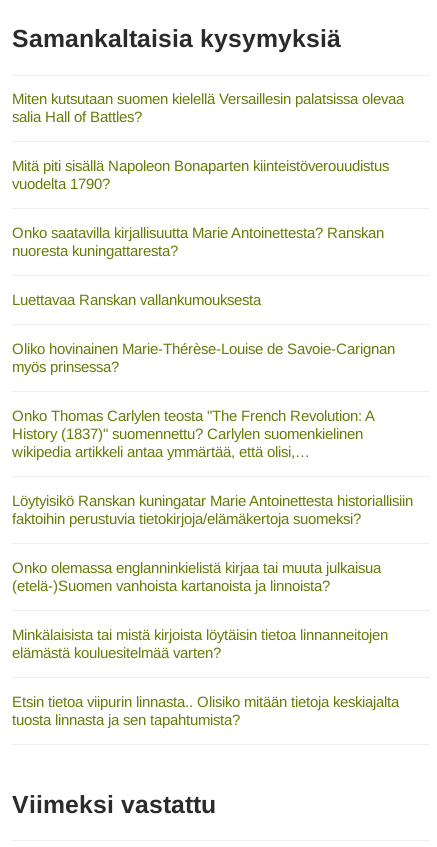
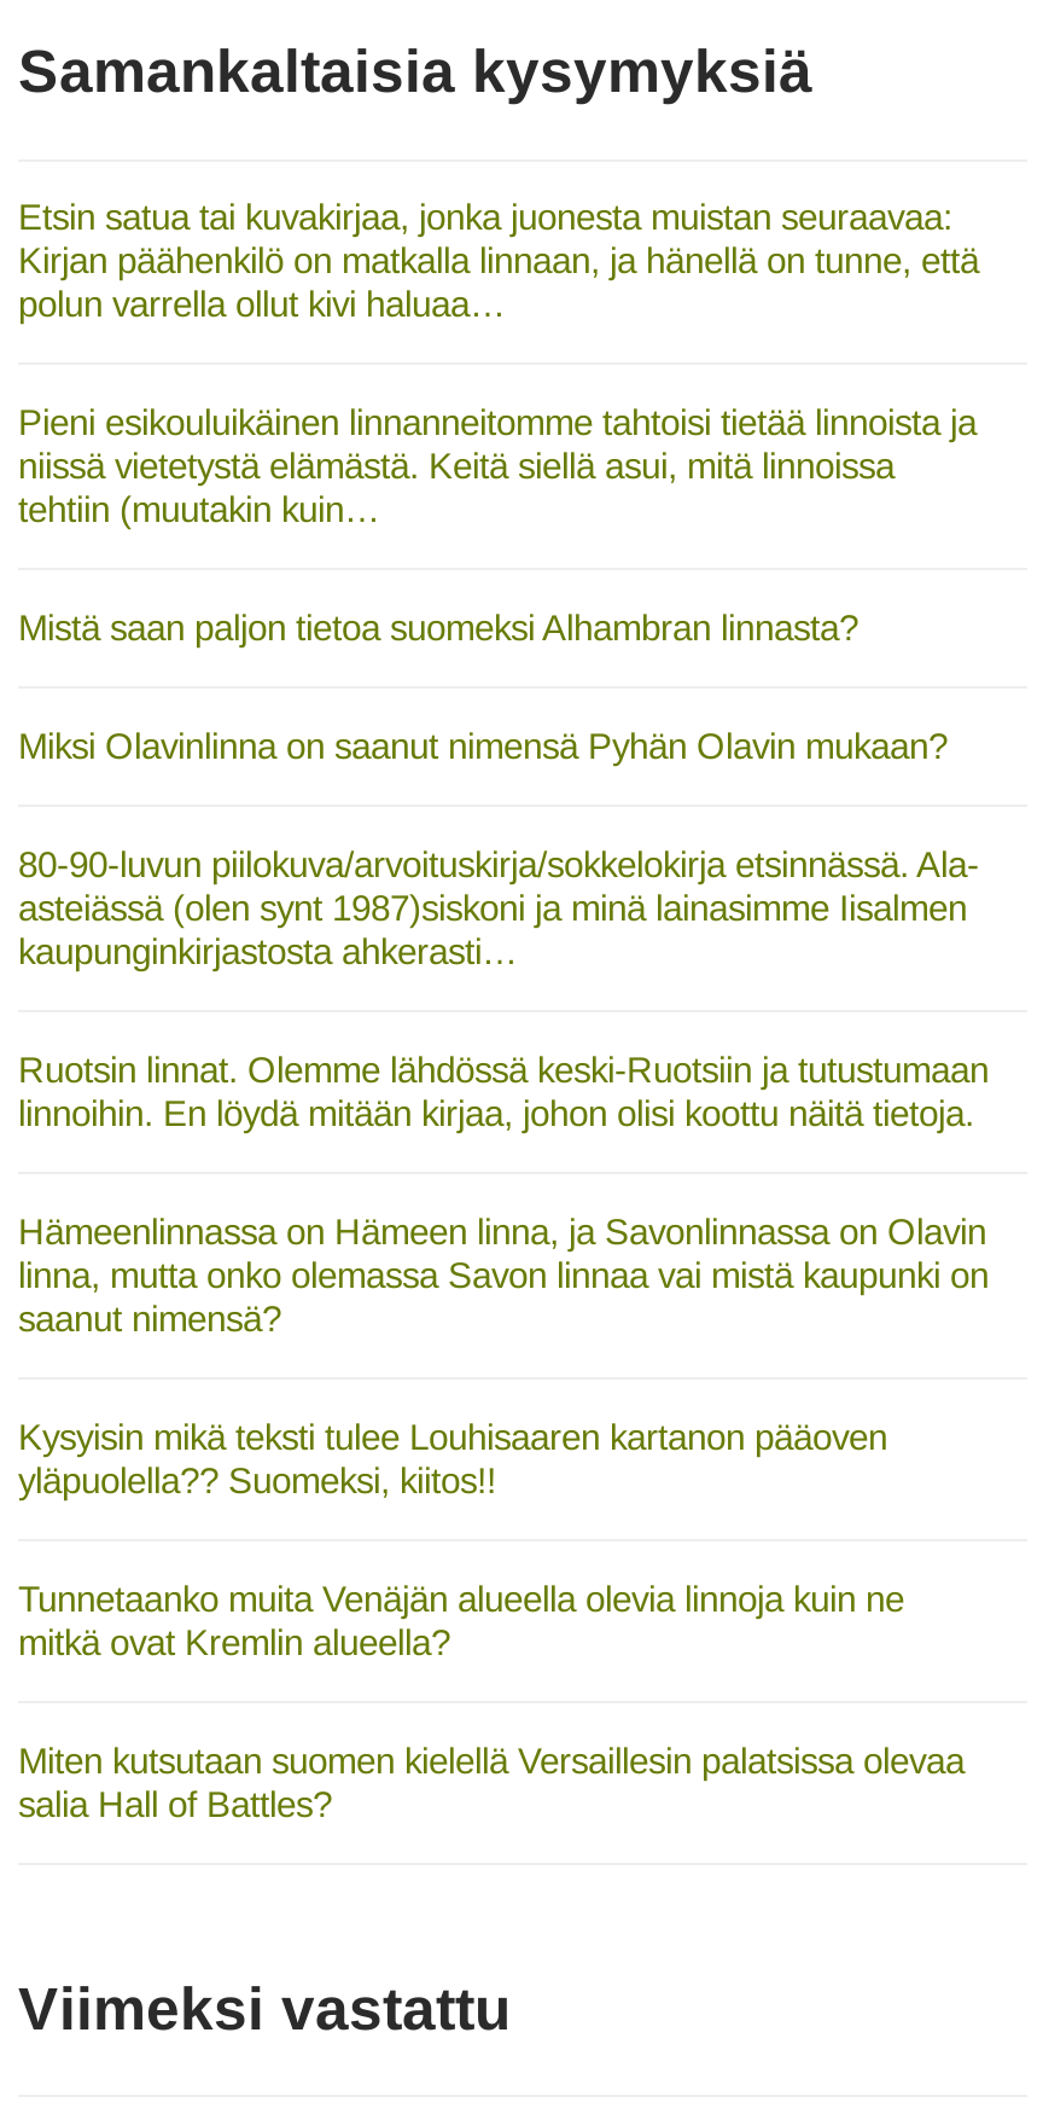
+ Etsin satua tai kuvakirjaa, jonka juonesta muistan seuraavaa:
+ Kirjan päähenkilö on matkalla linnaan, ja hänellä on tunne, että
+ polun varrella ollut kivi haluaa…
+ Pieni esikouluikäinen linnanneitomme tahtoisi tietää linnoista ja
+ niissä vietetystä elämästä. Keitä siellä asui, mitä linnoissa
+ tehtiin (muutakin kuin…
+ Mistä saan paljon tietoa suomeksi Alhambran linnasta?
+ Miksi Olavinlinna on saanut nimensä Pyhän Olavin mukaan?
+ 80-90-luvun piilokuva/arvoituskirja/sokkelokirja etsinnässä. Ala-
+ asteiässä (olen synt 1987)siskoni ja minä lainasimme Iisalmen
+ kaupunginkirjastosta ahkerasti…
+ Ruotsin linnat. Olemme lähdössä keski-Ruotsiin ja tutustumaan
+ linnoihin. En löydä mitään kirjaa, johon olisi koottu näitä tietoja.
+ Hämeenlinnassa on Hämeen linna, ja Savonlinnassa on Olavin
+ linna, mutta onko olemassa Savon linnaa vai mistä kaupunki on
+ saanut nimensä?
+ Kysyisin mikä teksti tulee Louhisaaren kartanon pääoven
+ yläpuolella?? Suomeksi, kiitos!!
+ Tunnetaanko muita Venäjän alueella olevia linnoja kuin ne
+ mitkä ovat Kremlin alueella?

moved down: Miten kutsutaan suomen kielellä Versaillesin palatsissa olevaa | salia Hall of Battles?

- Mitä piti sisällä Napoleon Bonaparten kiinteistöverouudistus
- vuodelta 1790?
- Onko saatavilla kirjallisuutta Marie Antoinettesta? Ranskan
- nuoresta kuningattaresta?
- Luettavaa Ranskan vallankumouksesta
- Oliko hovinainen Marie-Thérèse-Louise de Savoie-Carignan
- myös prinsessa?
- Onko Thomas Carlylen teosta "The French Revolution: A
- History (1837)" suomennettu? Carlylen suomenkielinen
- wikipedia artikkeli antaa ymmärtää, että olisi,…
- Löytyisikö Ranskan kuningatar Marie Antoinettesta historiallisiin
- faktoihin perustuvia tietokirjoja/elämäkertoja suomeksi?
- Onko olemassa englanninkielistä kirjaa tai muuta julkaisua
- (etelä-)Suomen vanhoista kartanoista ja linnoista?
- Minkälaisista tai mistä kirjoista löytäisin tietoa linnanneitojen
- elämästä kouluesitelmää varten?
- Etsin tietoa viipurin linnasta.. Olisiko mitään tietoja keskiajalta
- tuosta linnasta ja sen tapahtumista?
